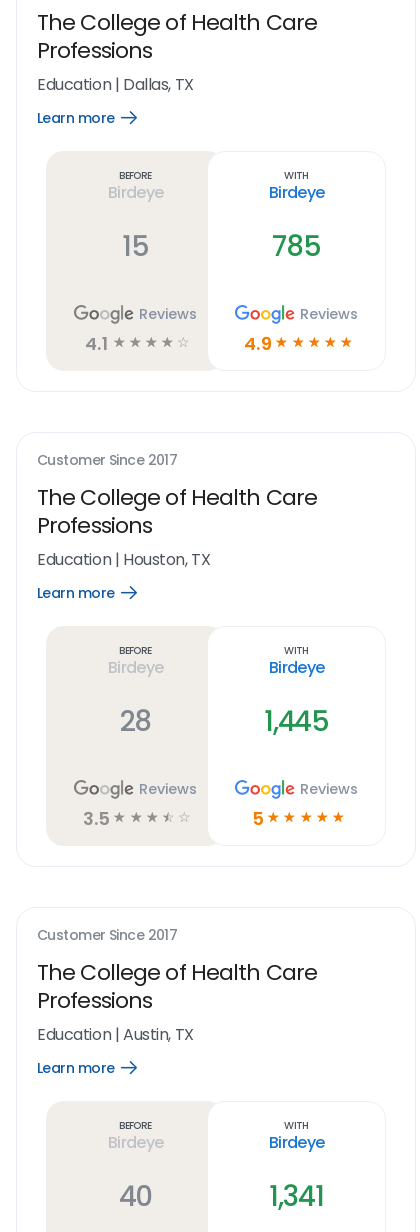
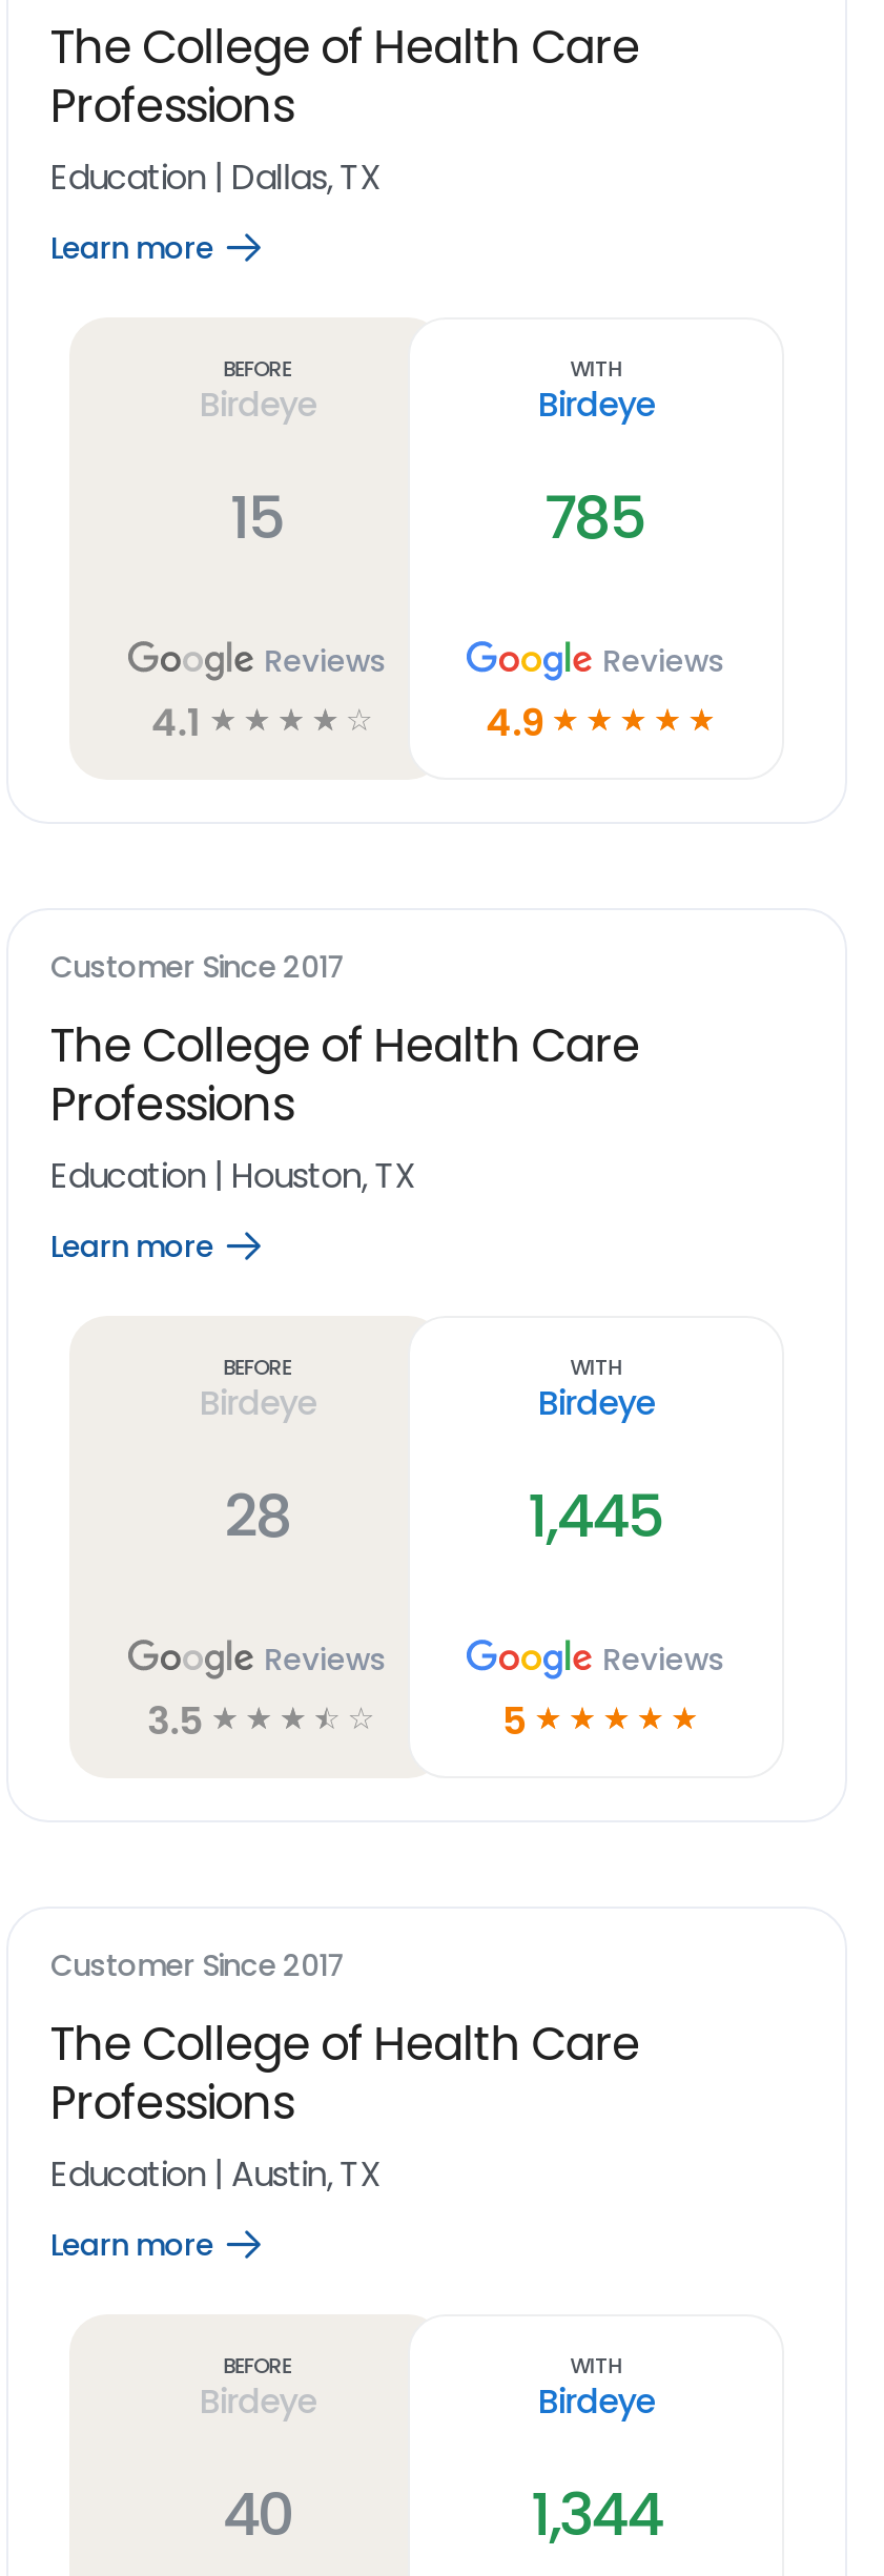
- 1,341
+ 1,344
